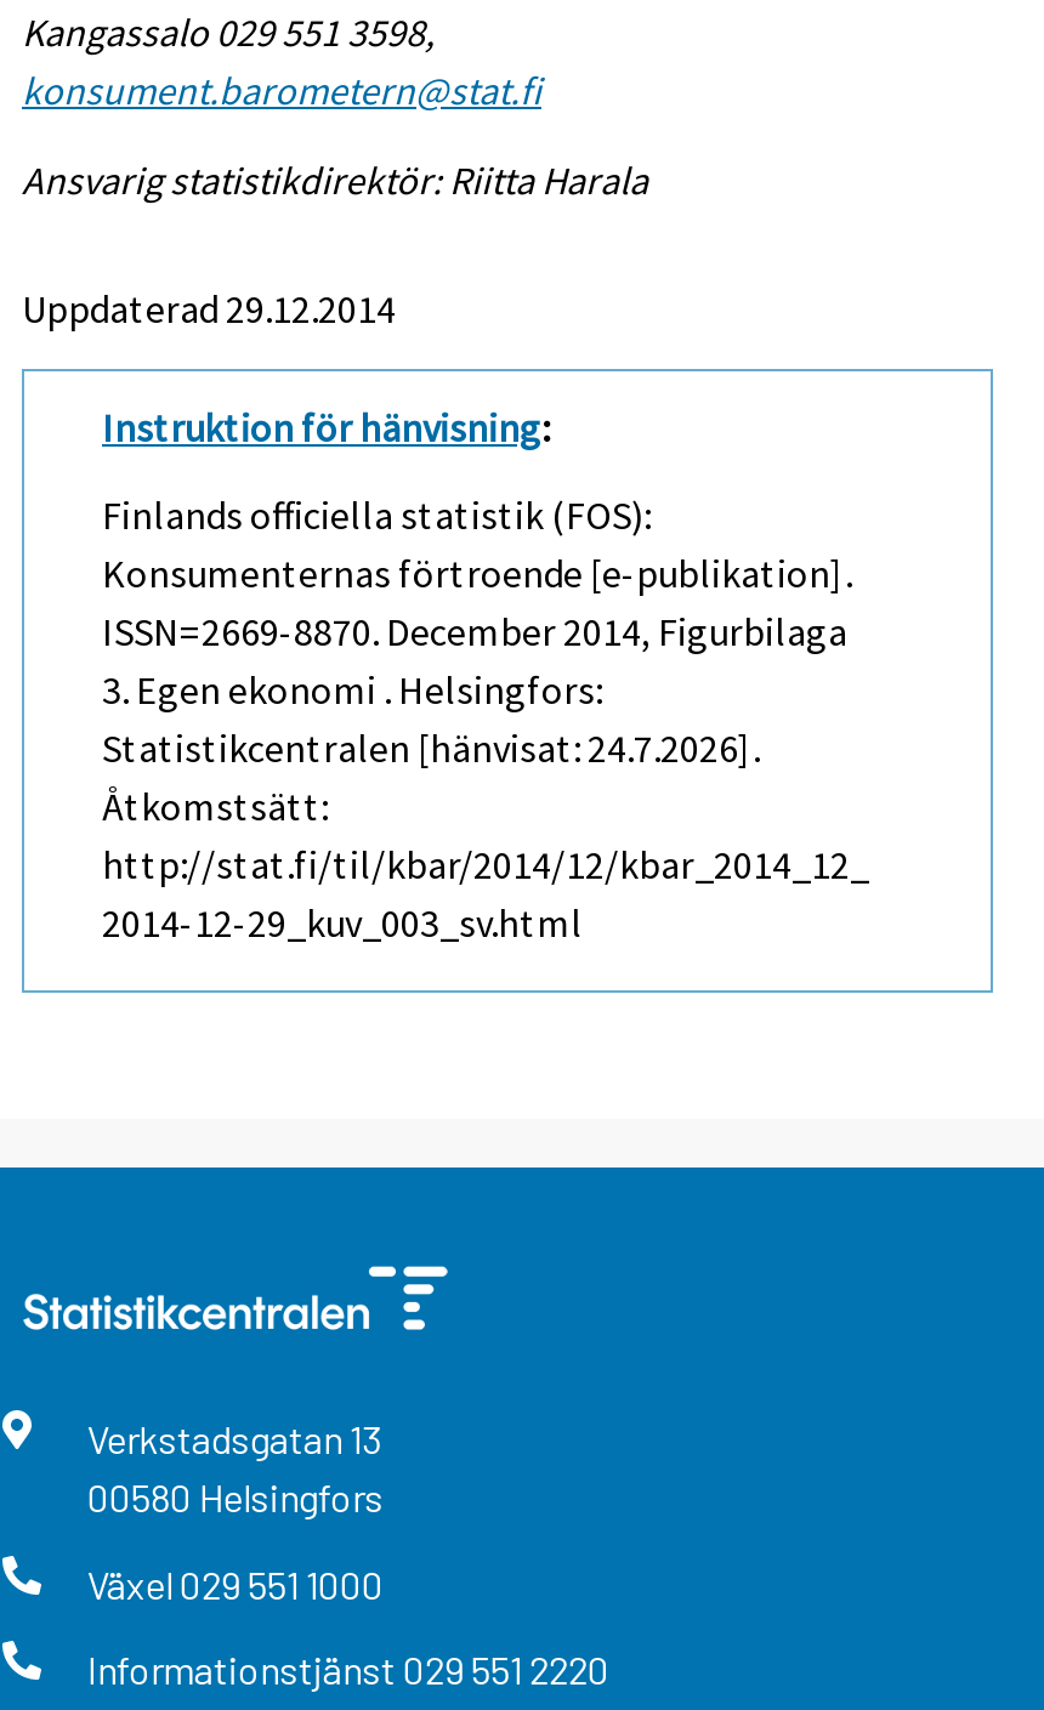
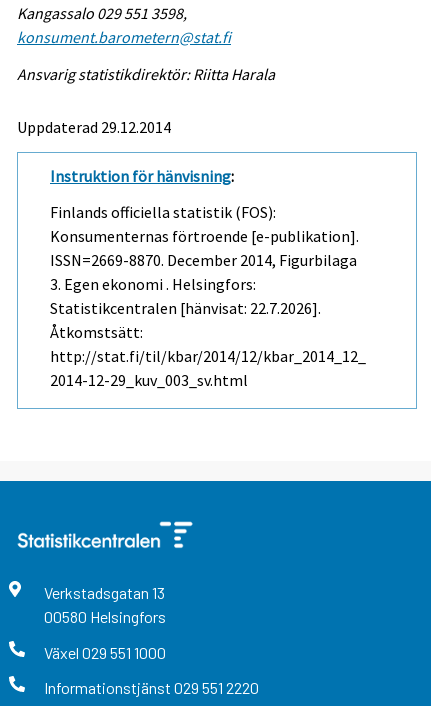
- Statistikcentralen [hänvisat: 24.7.2026].
+ Statistikcentralen [hänvisat: 22.7.2026].
